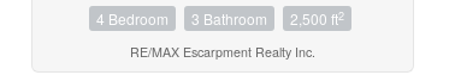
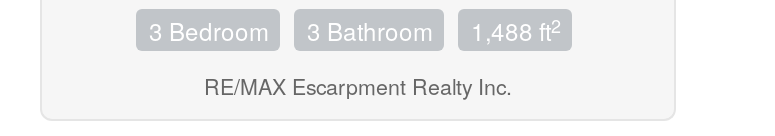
- 4 Bedroom
+ 3 Bedroom

- 2,500 ft2
+ 1,488 ft2
